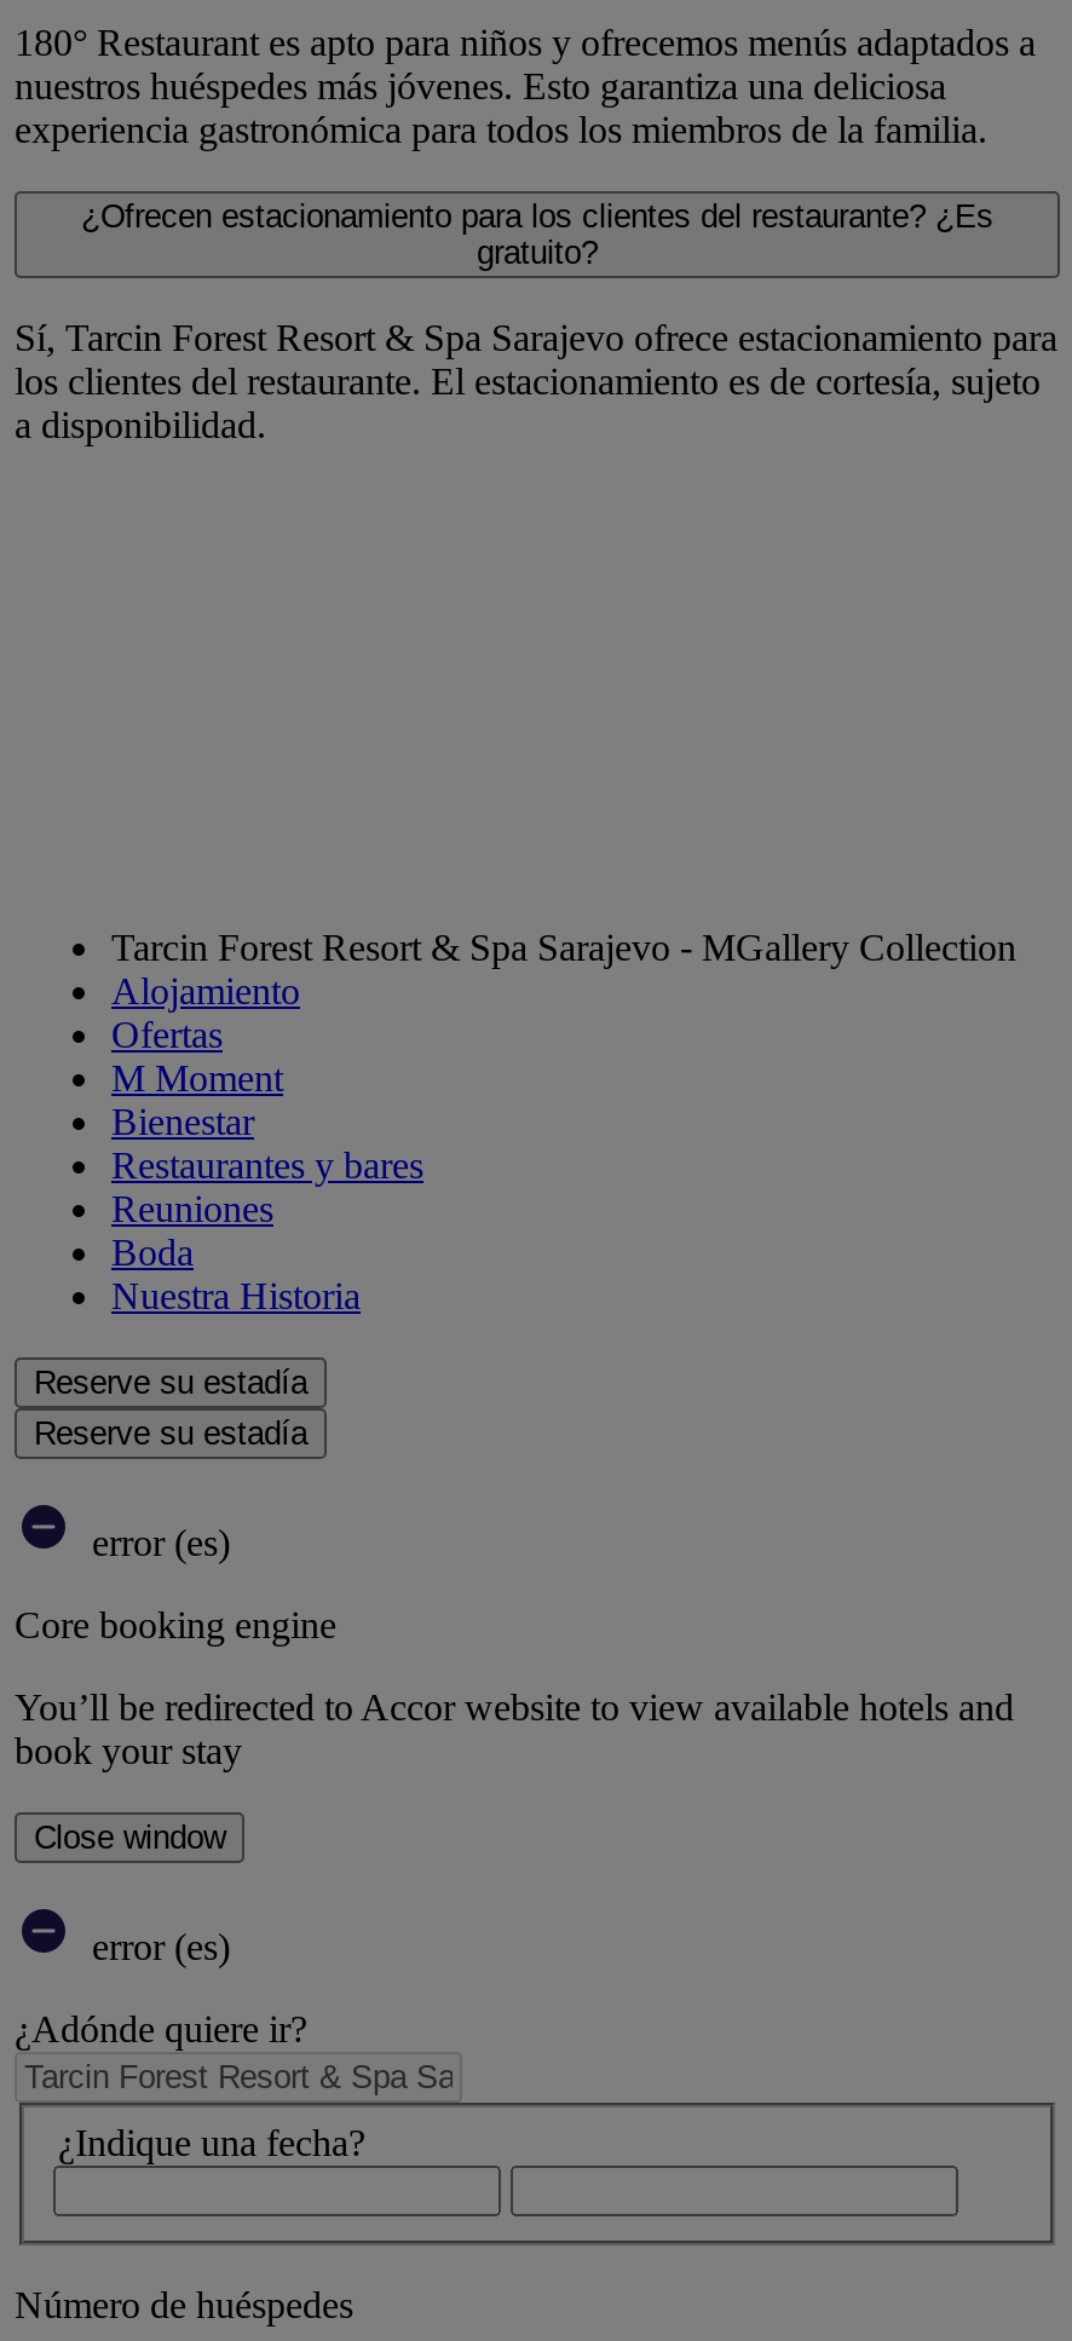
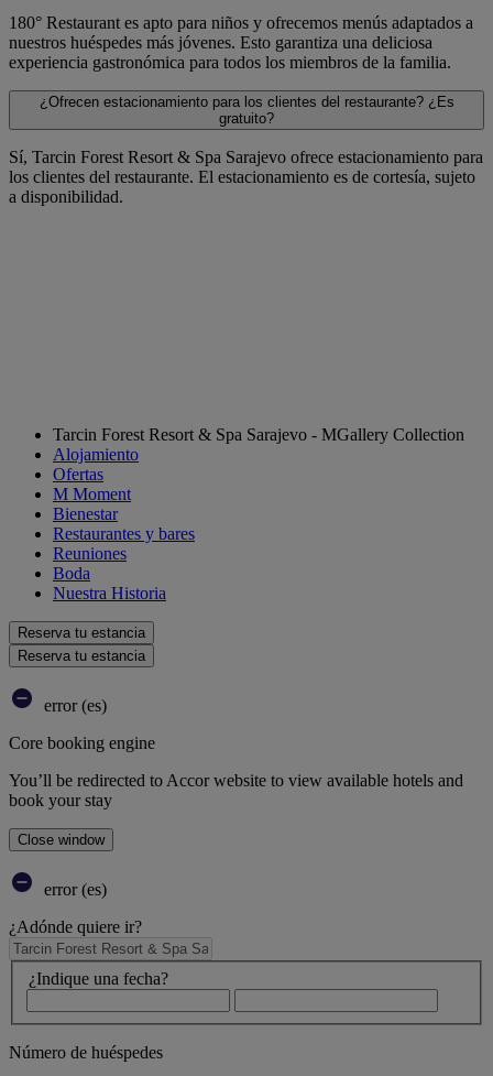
- Reserve su estadía
- Reserve su estadía
+ Reserva tu estancia
+ Reserva tu estancia
